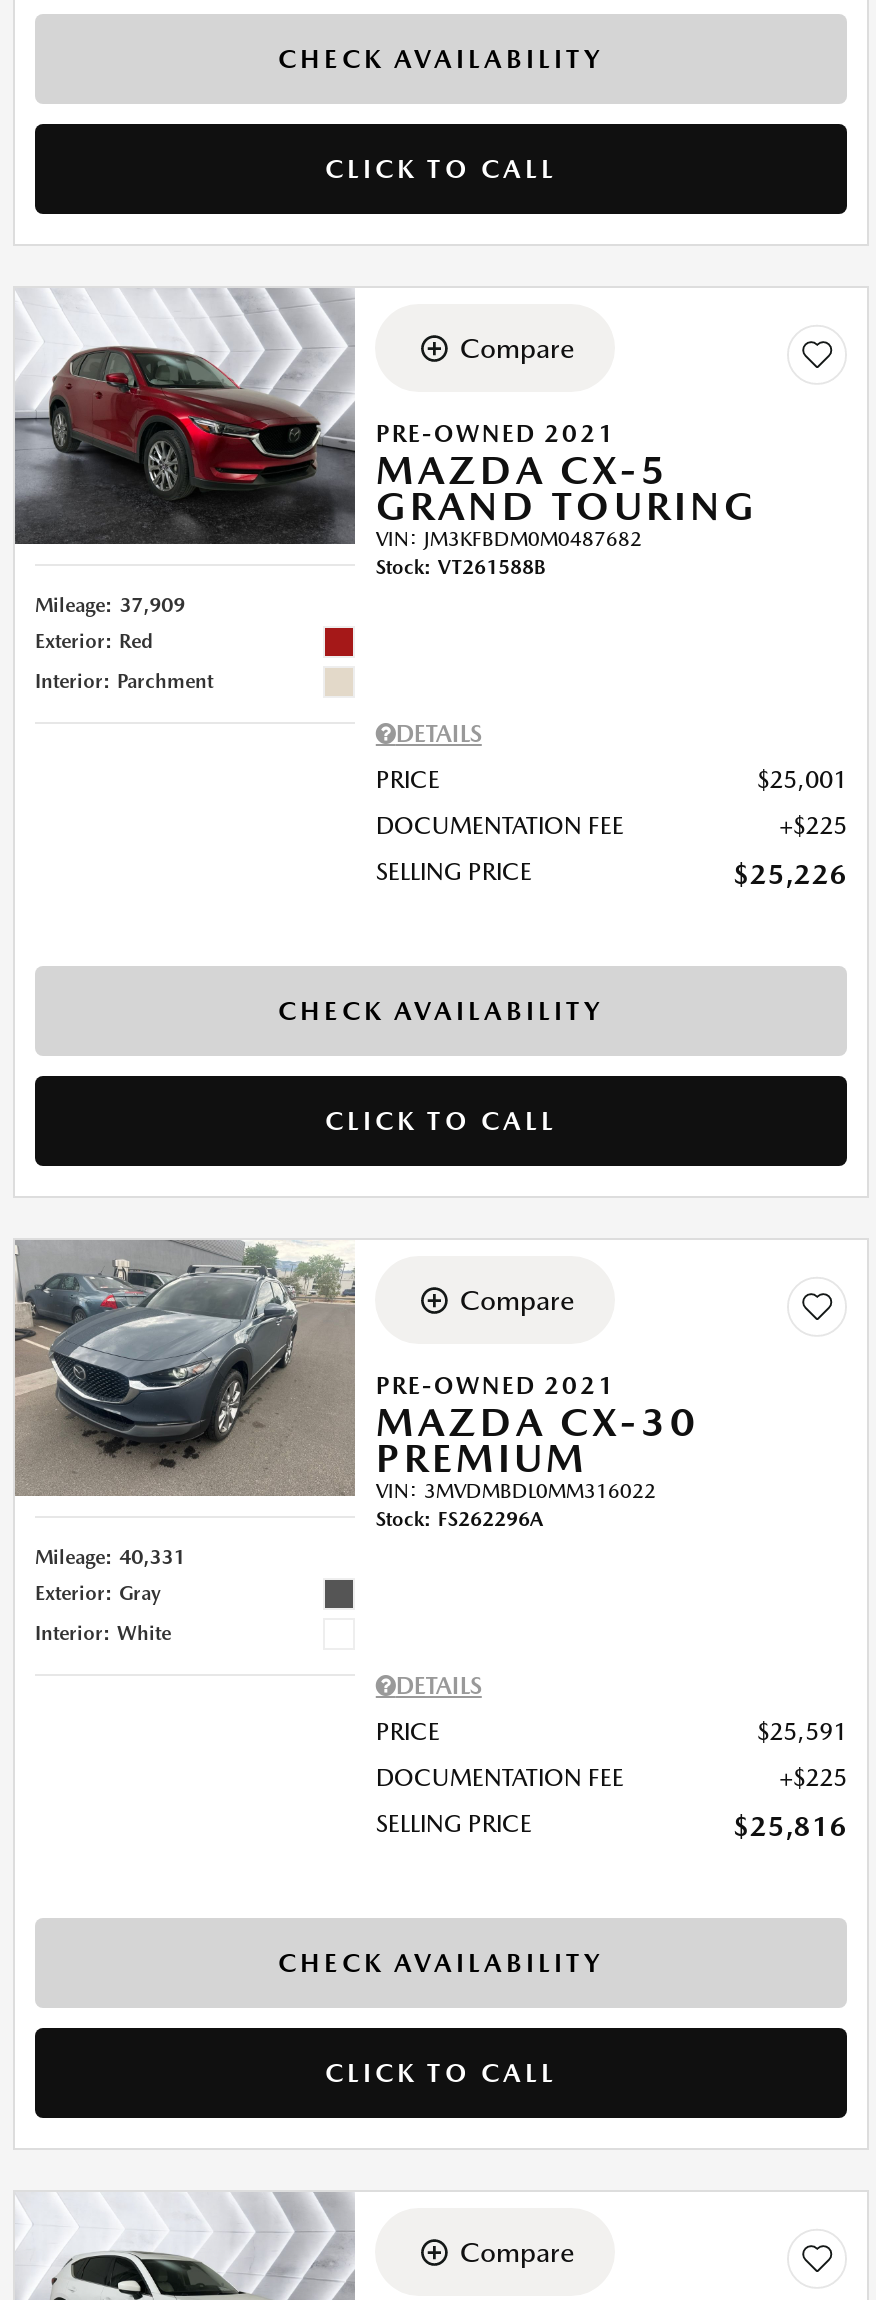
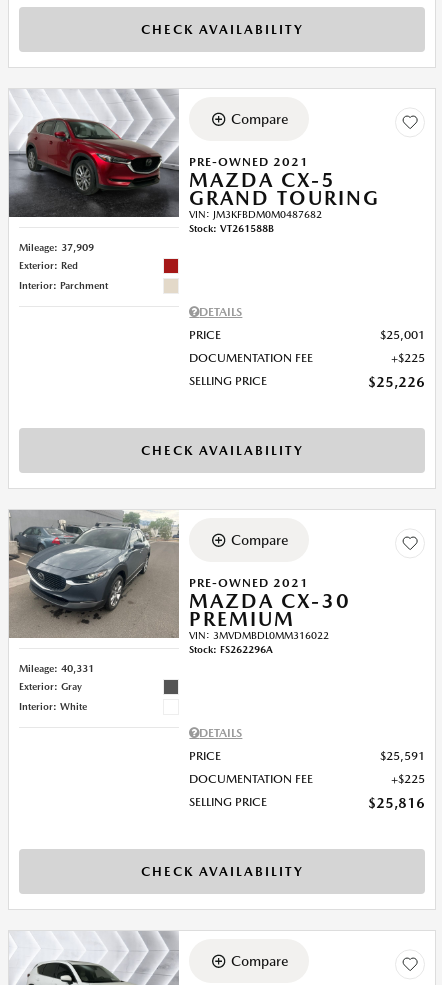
- CLICK TO CALL

- CLICK TO CALL

- CLICK TO CALL
